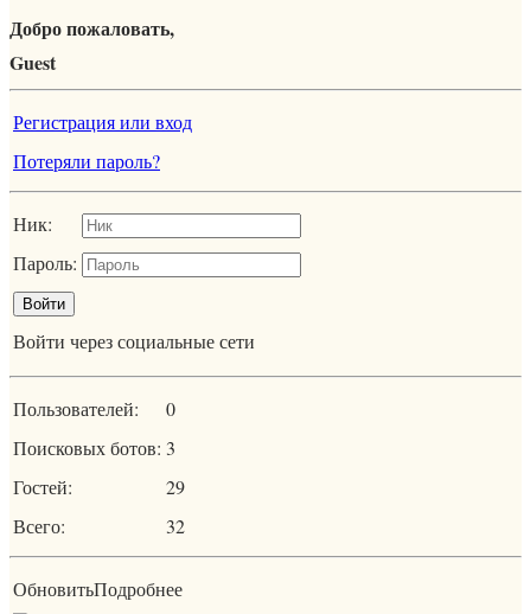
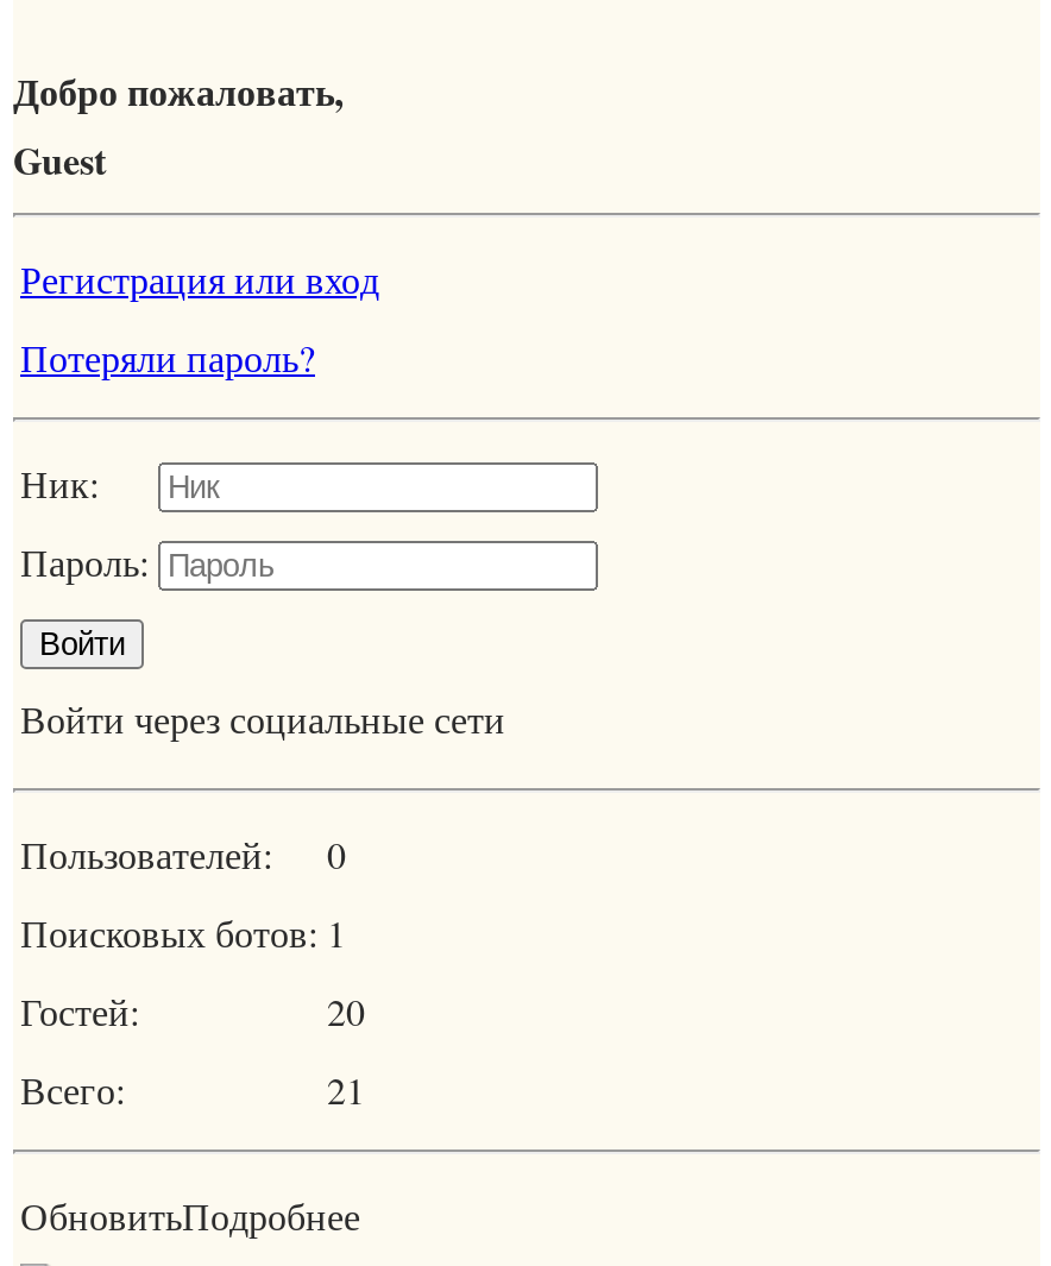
- Поисковых ботов: 3
+ Поисковых ботов: 1

- 29
+ 20

- 32
+ 21
